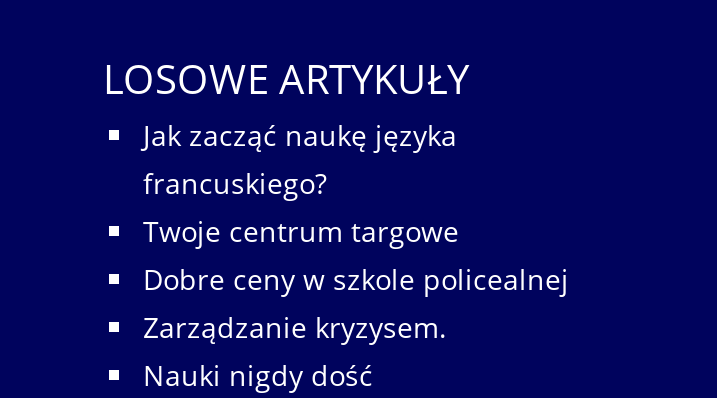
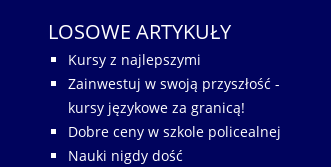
- Jak zacząć naukę języka
- francuskiego?
- Twoje centrum targowe
+ Kursy z najlepszymi
+ Zainwestuj w swoją przyszłość -
+ kursy językowe za granicą!

- Zarządzanie kryzysem.
